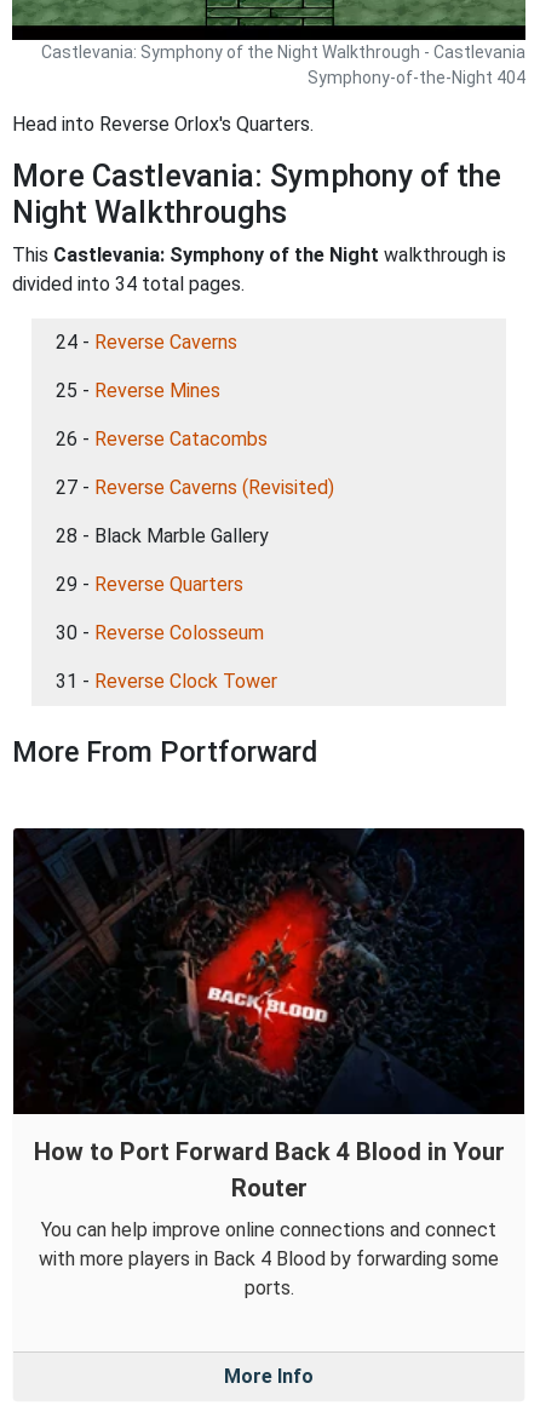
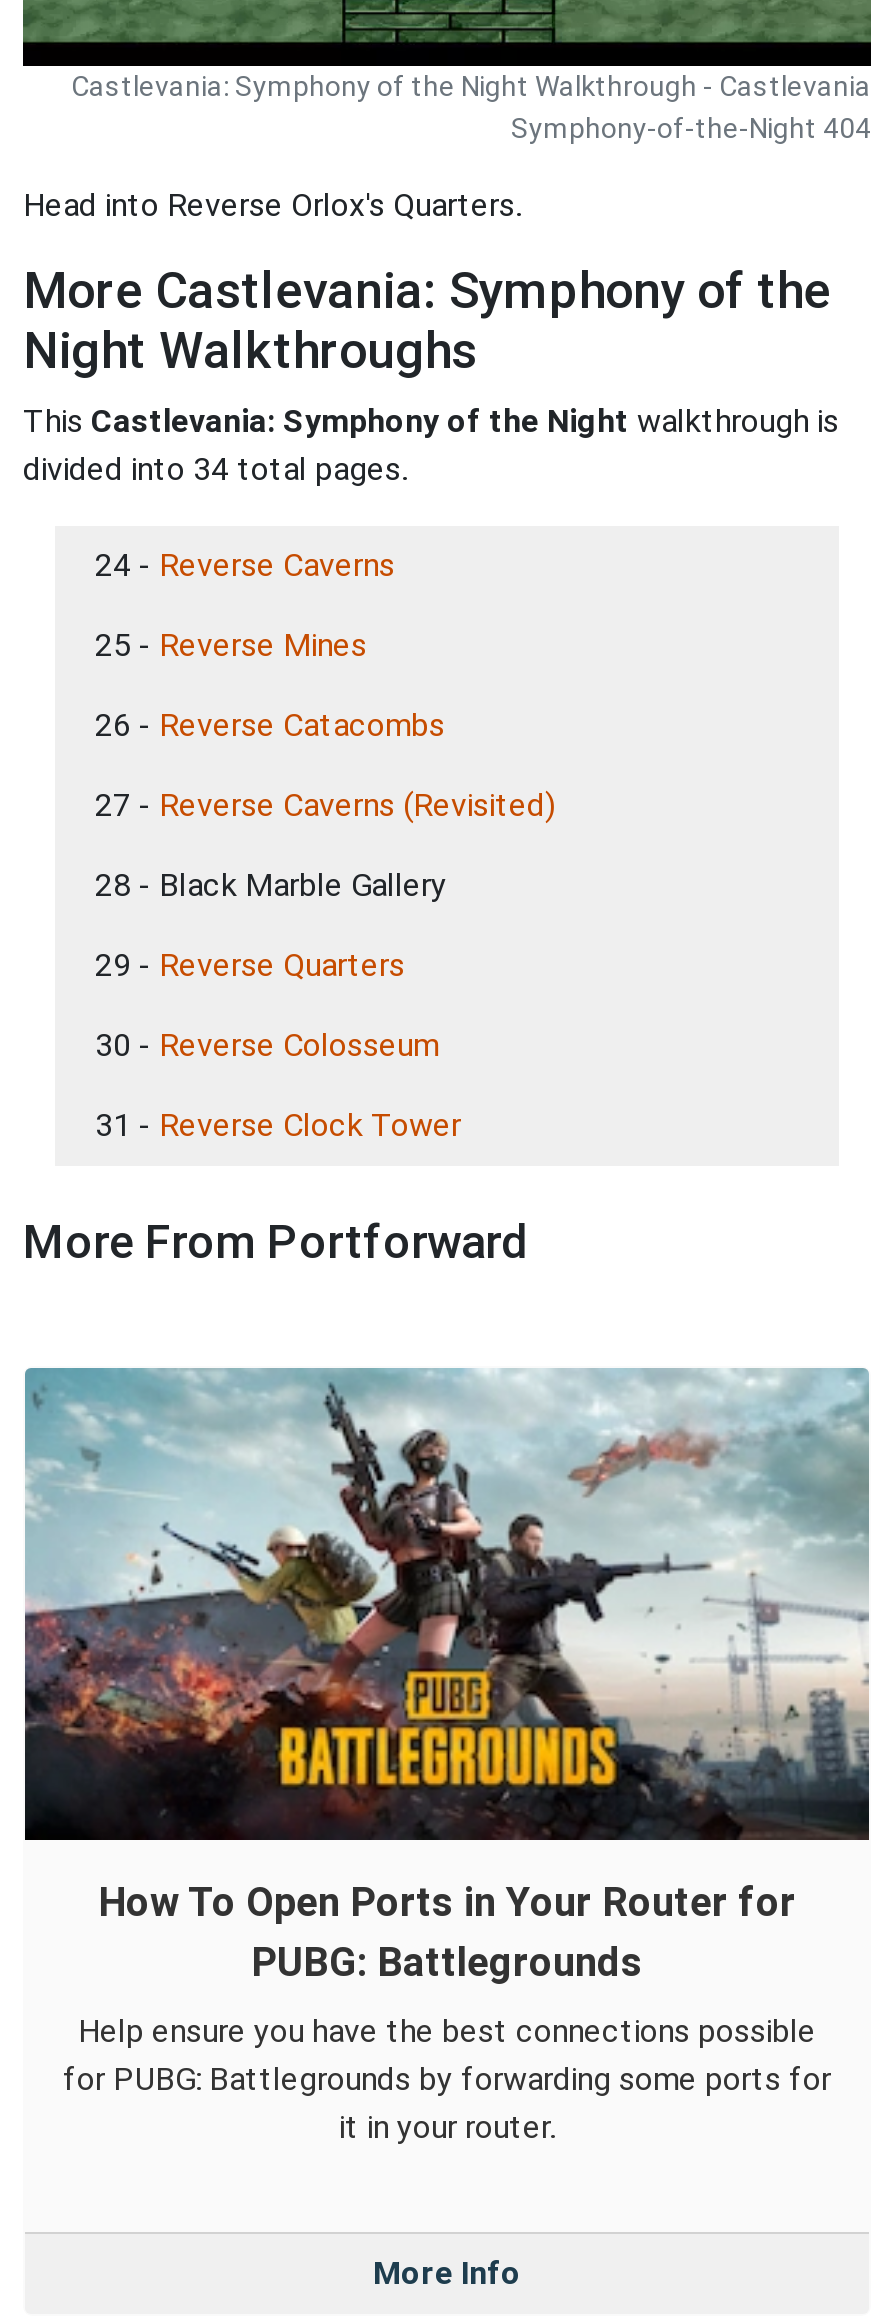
- [image]
- How to Port Forward Back 4 Blood in Your
- Router
+ [image]
+ How To Open Ports in Your Router for
+ PUBG: Battlegrounds

- You can help improve online connections and connect
- with more players in Back 4 Blood by forwarding some
- ports.
+ Help ensure you have the best connections possible
+ for PUBG: Battlegrounds by forwarding some ports for
+ it in your router.
